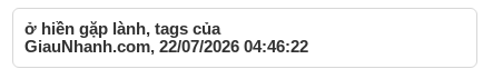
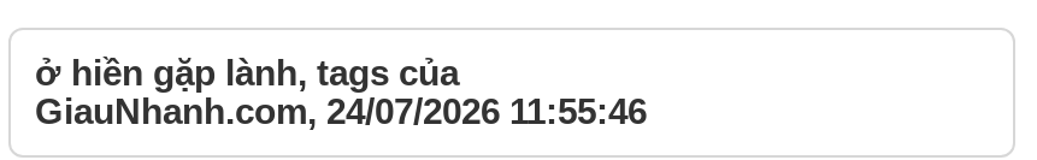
- GiauNhanh.com, 22/07/2026 04:46:22
+ GiauNhanh.com, 24/07/2026 11:55:46
